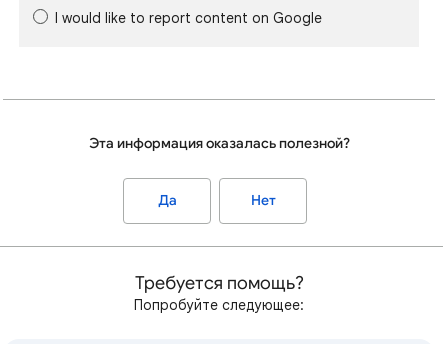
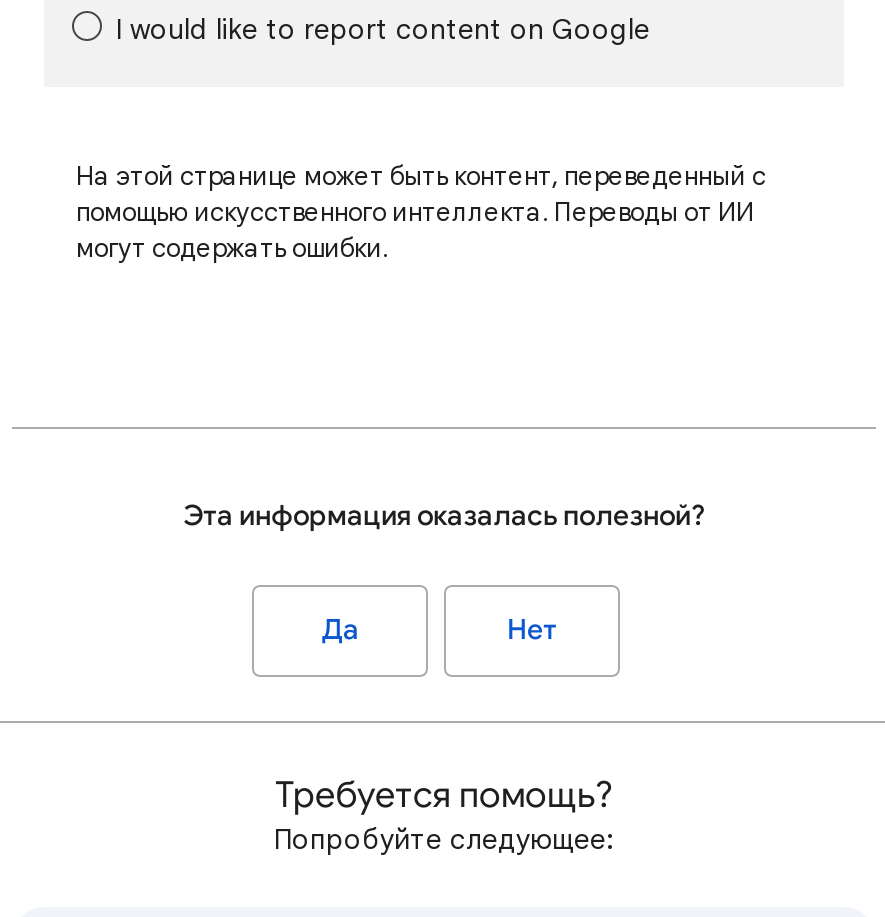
+ На этой странице может быть контент, переведенный с
+ помощью искусственного интеллекта. Переводы от ИИ
+ могут содержать ошибки.
